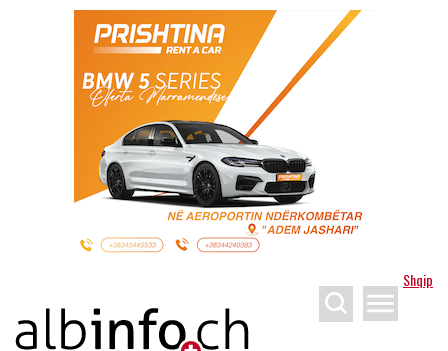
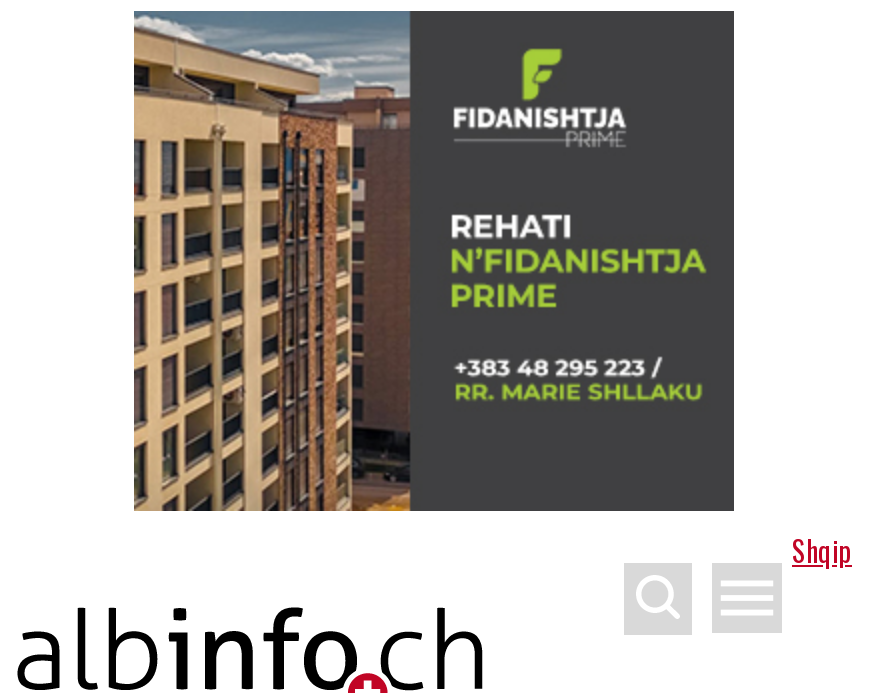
- [image]
+ [image]
